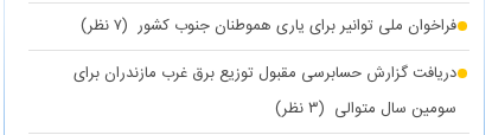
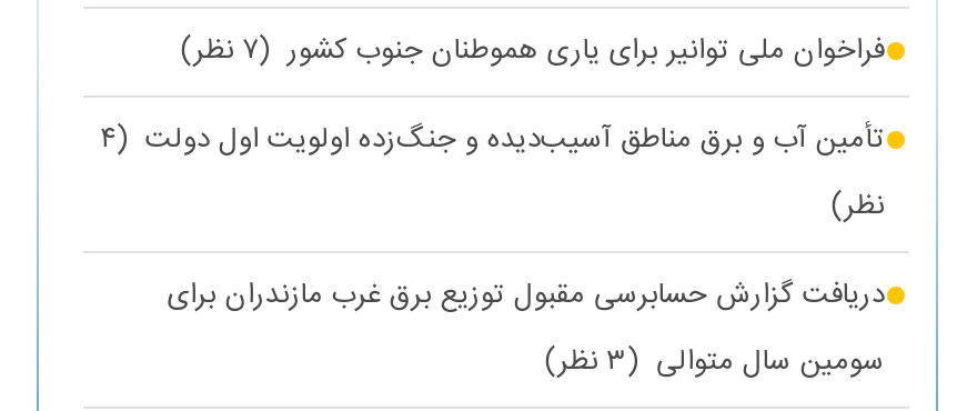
+ تأمین آب و برق مناطق آسیب‌دیده و جنگ‌زده اولویت اول دولت (۴
+ نظر)
